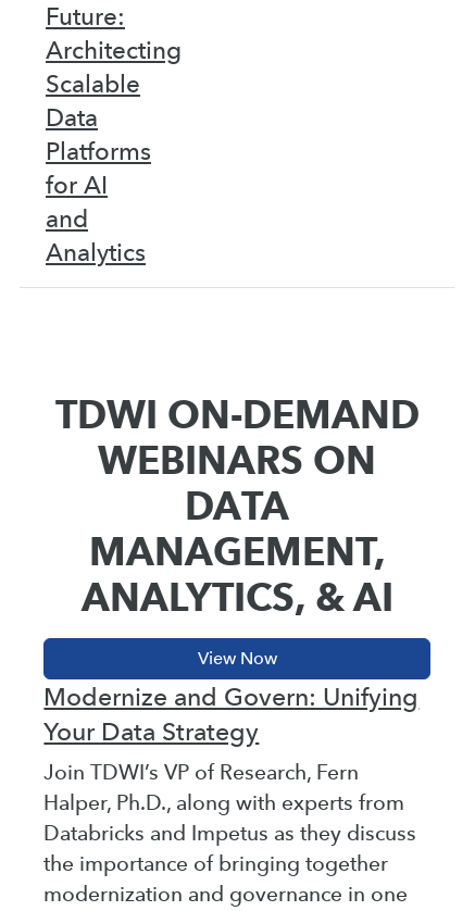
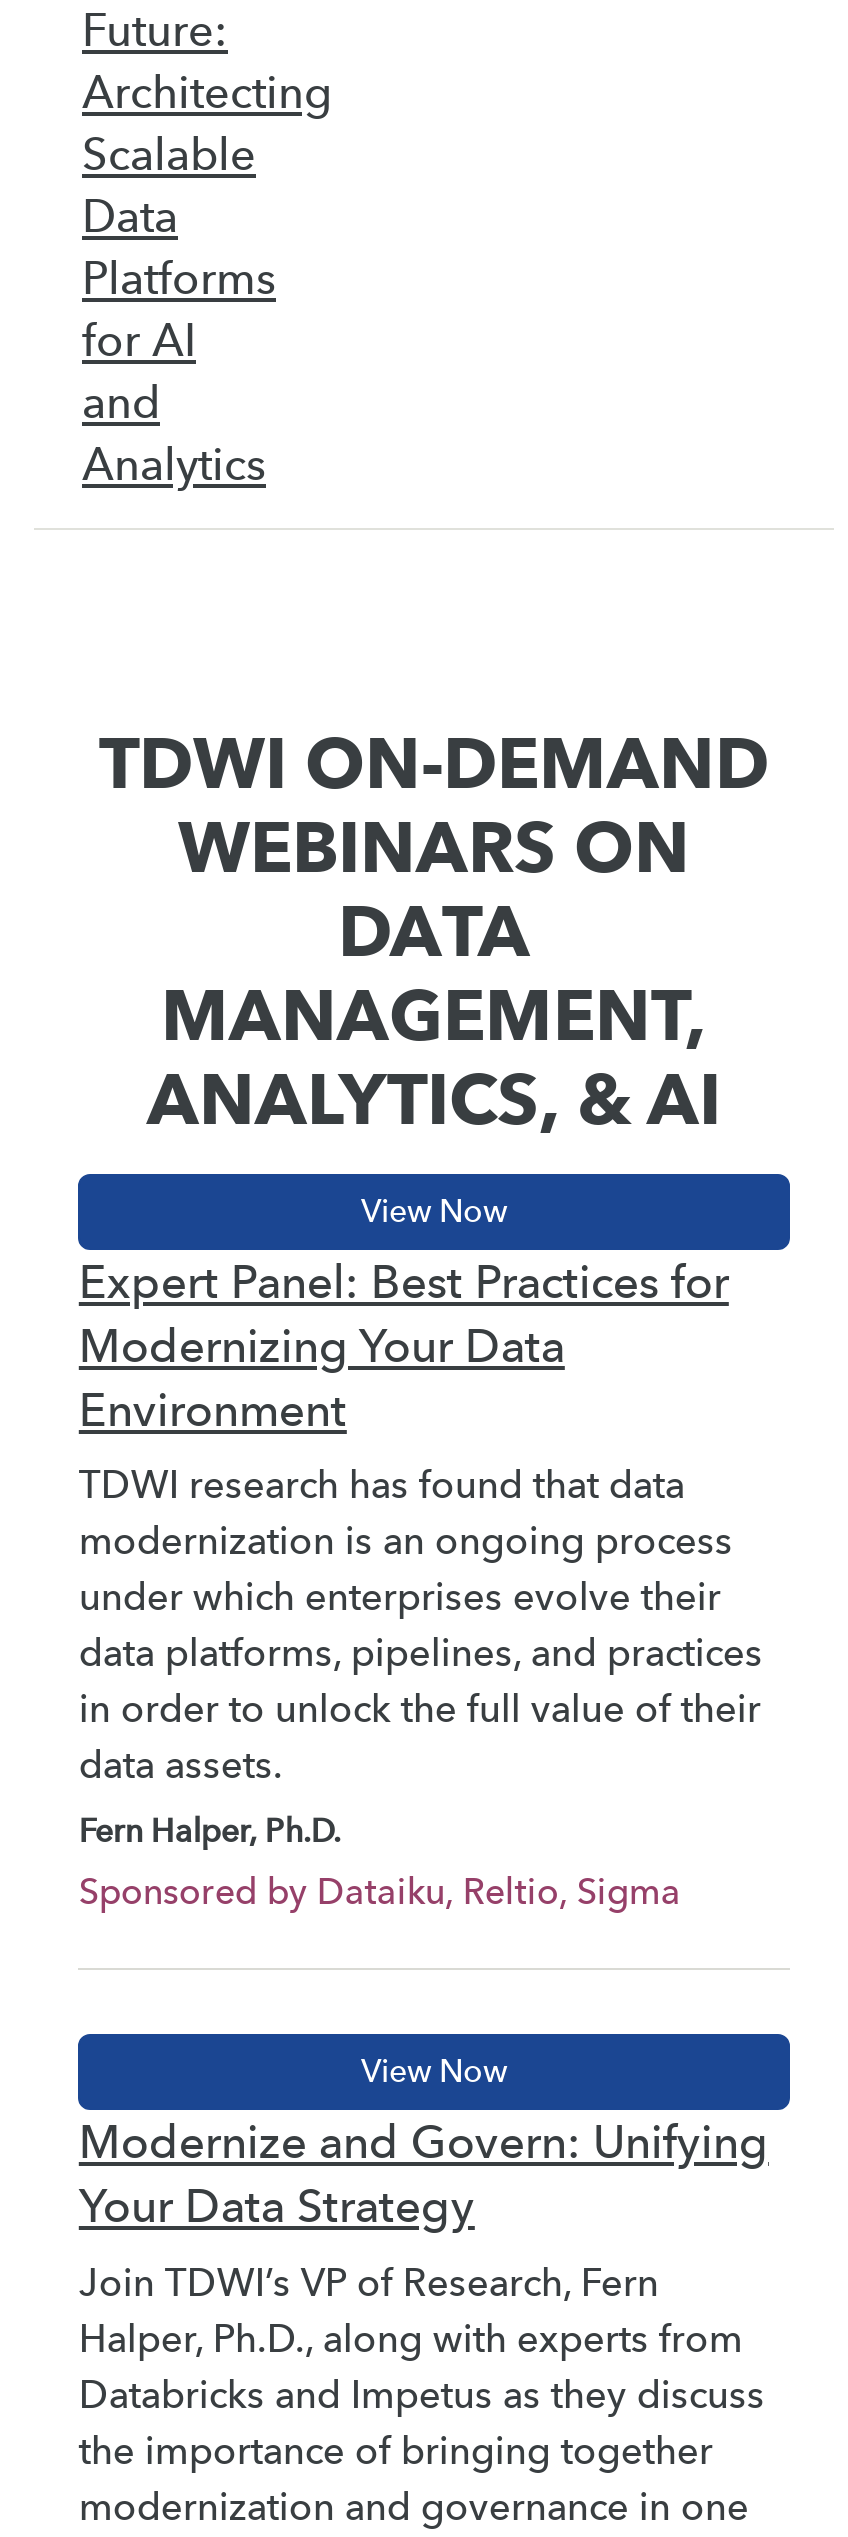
+ Expert Panel: Best Practices for
+ Modernizing Your Data
+ Environment
+ TDWI research has found that data
+ modernization is an ongoing process
+ under which enterprises evolve their
+ data platforms, pipelines, and practices
+ in order to unlock the full value of their
+ data assets.
+ Fern Halper, Ph.D.
+ Sponsored by Dataiku, Reltio, Sigma
